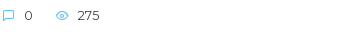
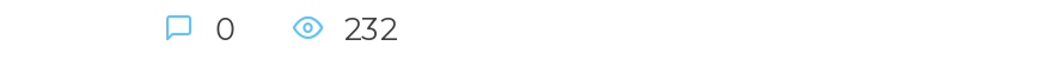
- 275
+ 232
